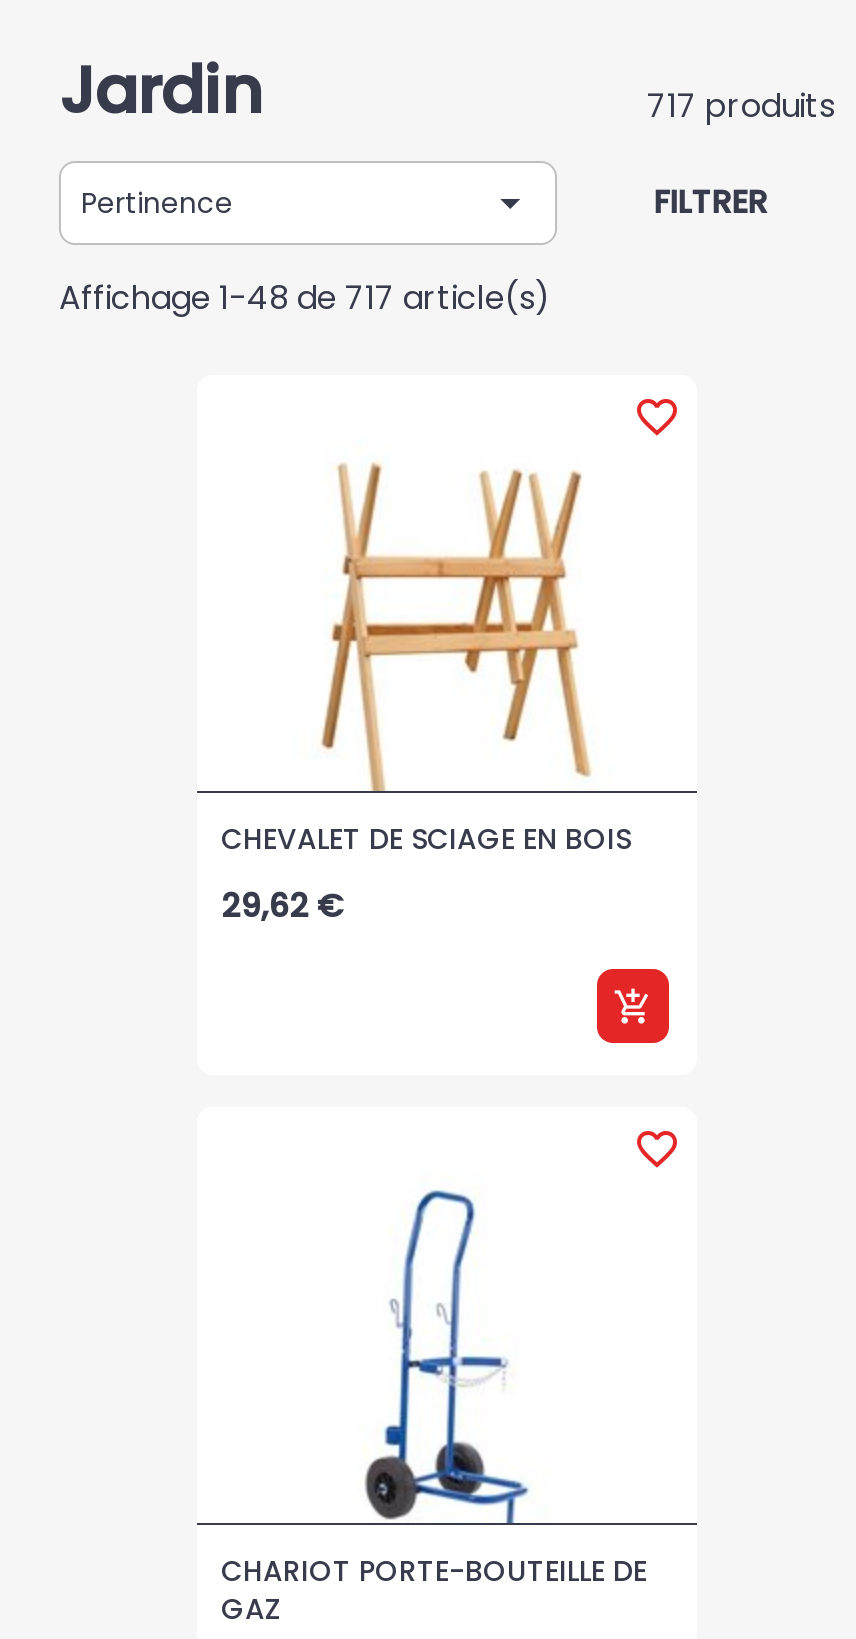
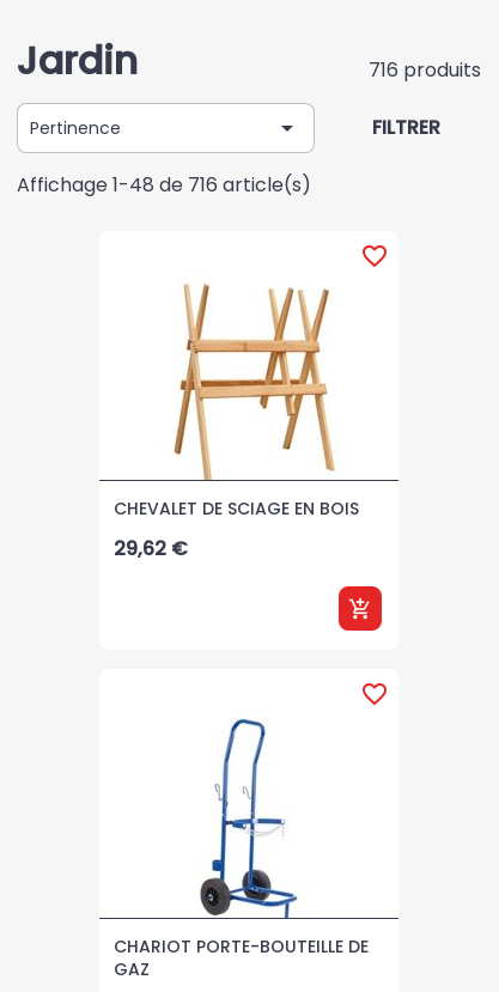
- 717 produits
+ 716 produits

- Affichage 1-48 de 717 article(s)
+ Affichage 1-48 de 716 article(s)
